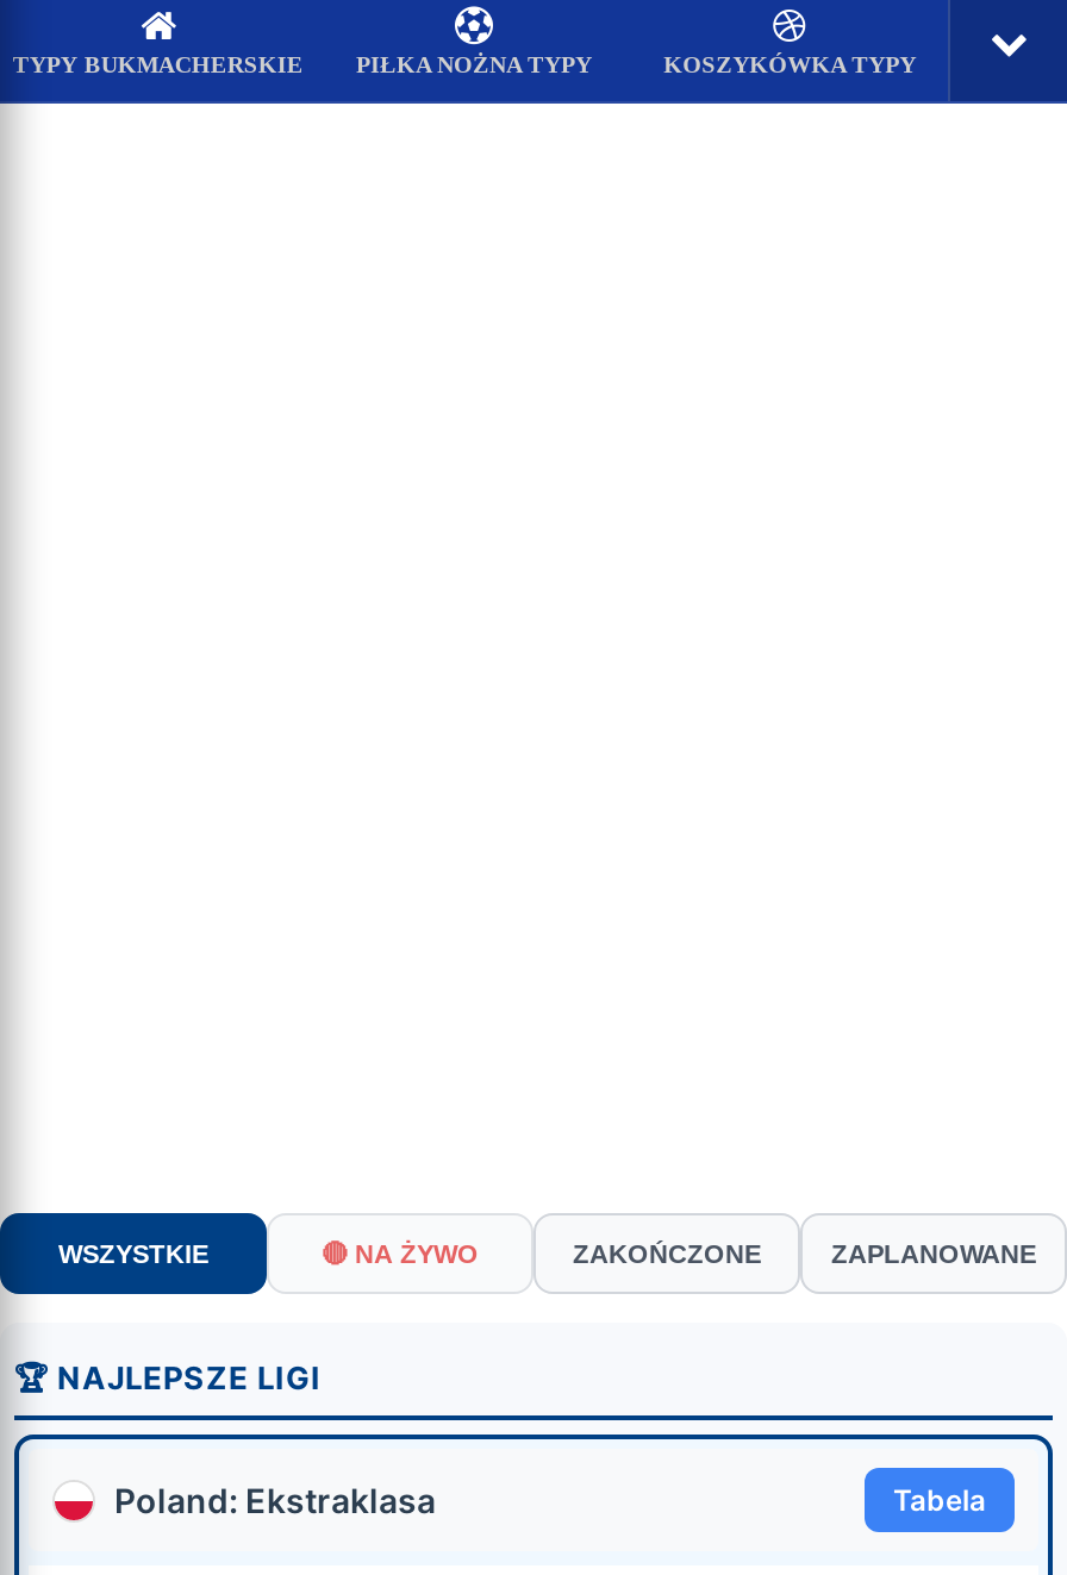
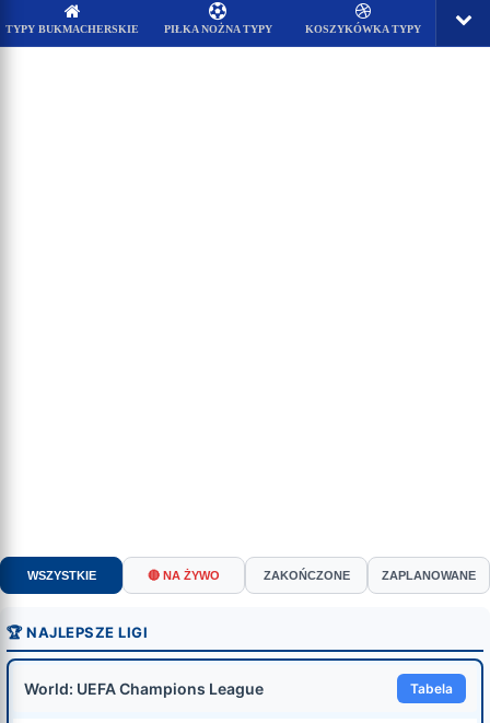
- Poland: Ekstraklasa
+ World: UEFA Champions League
